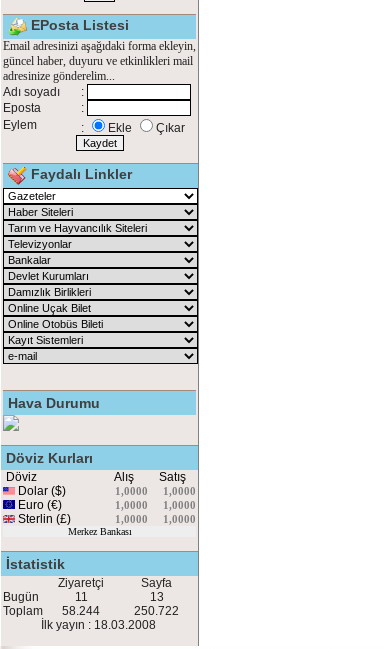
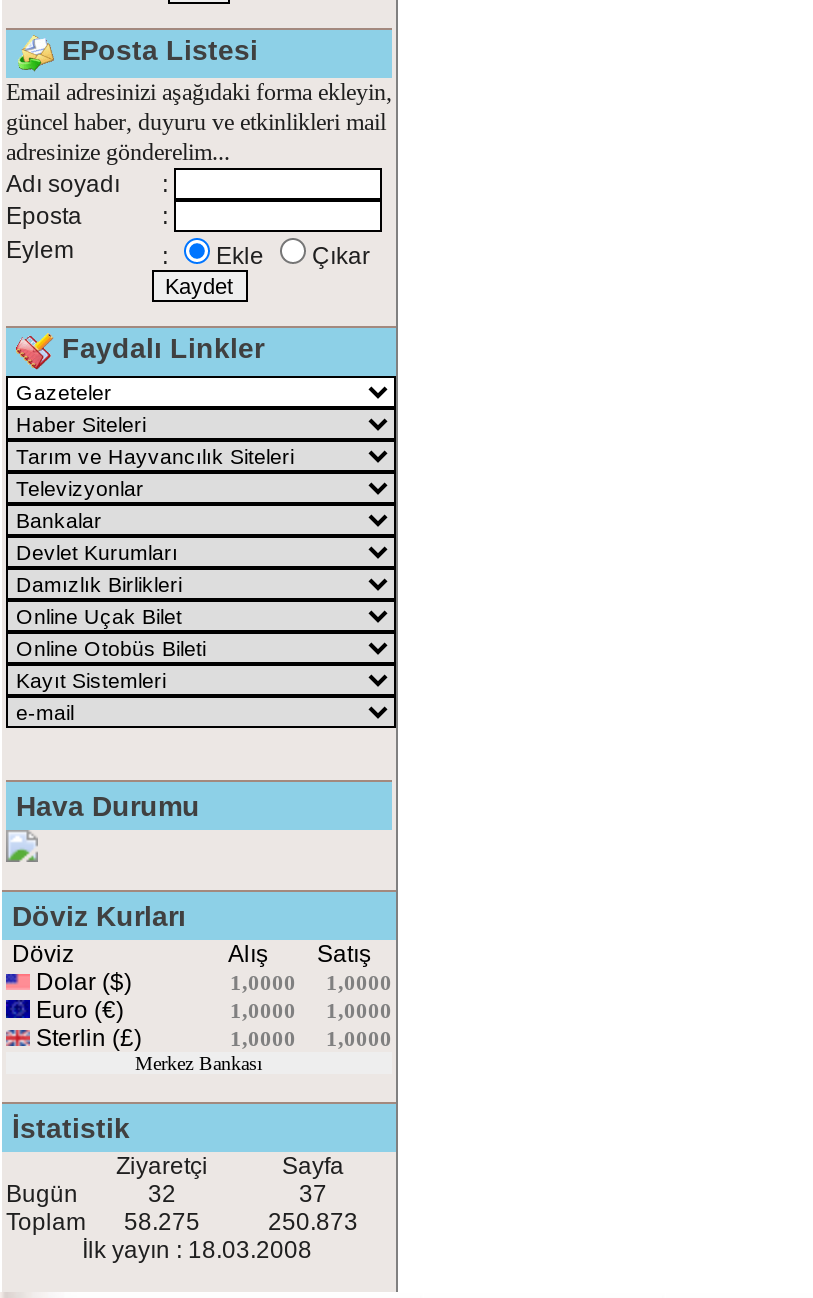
- 11
+ 32

- 13
+ 37

- Toplam 58.244
+ Toplam 58.275

- 250.722
+ 250.873
